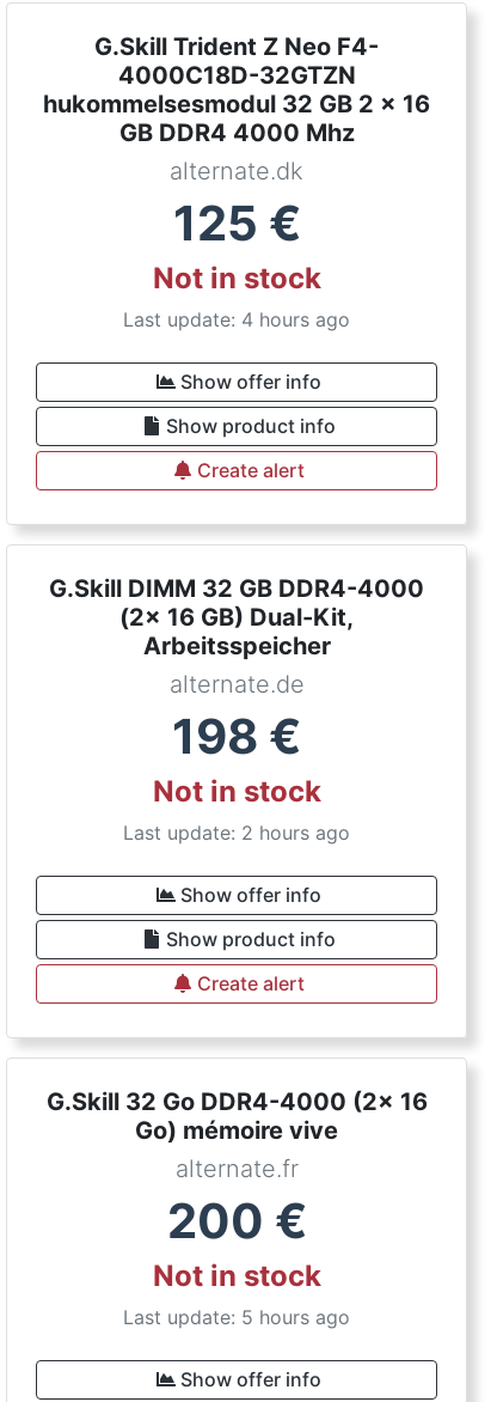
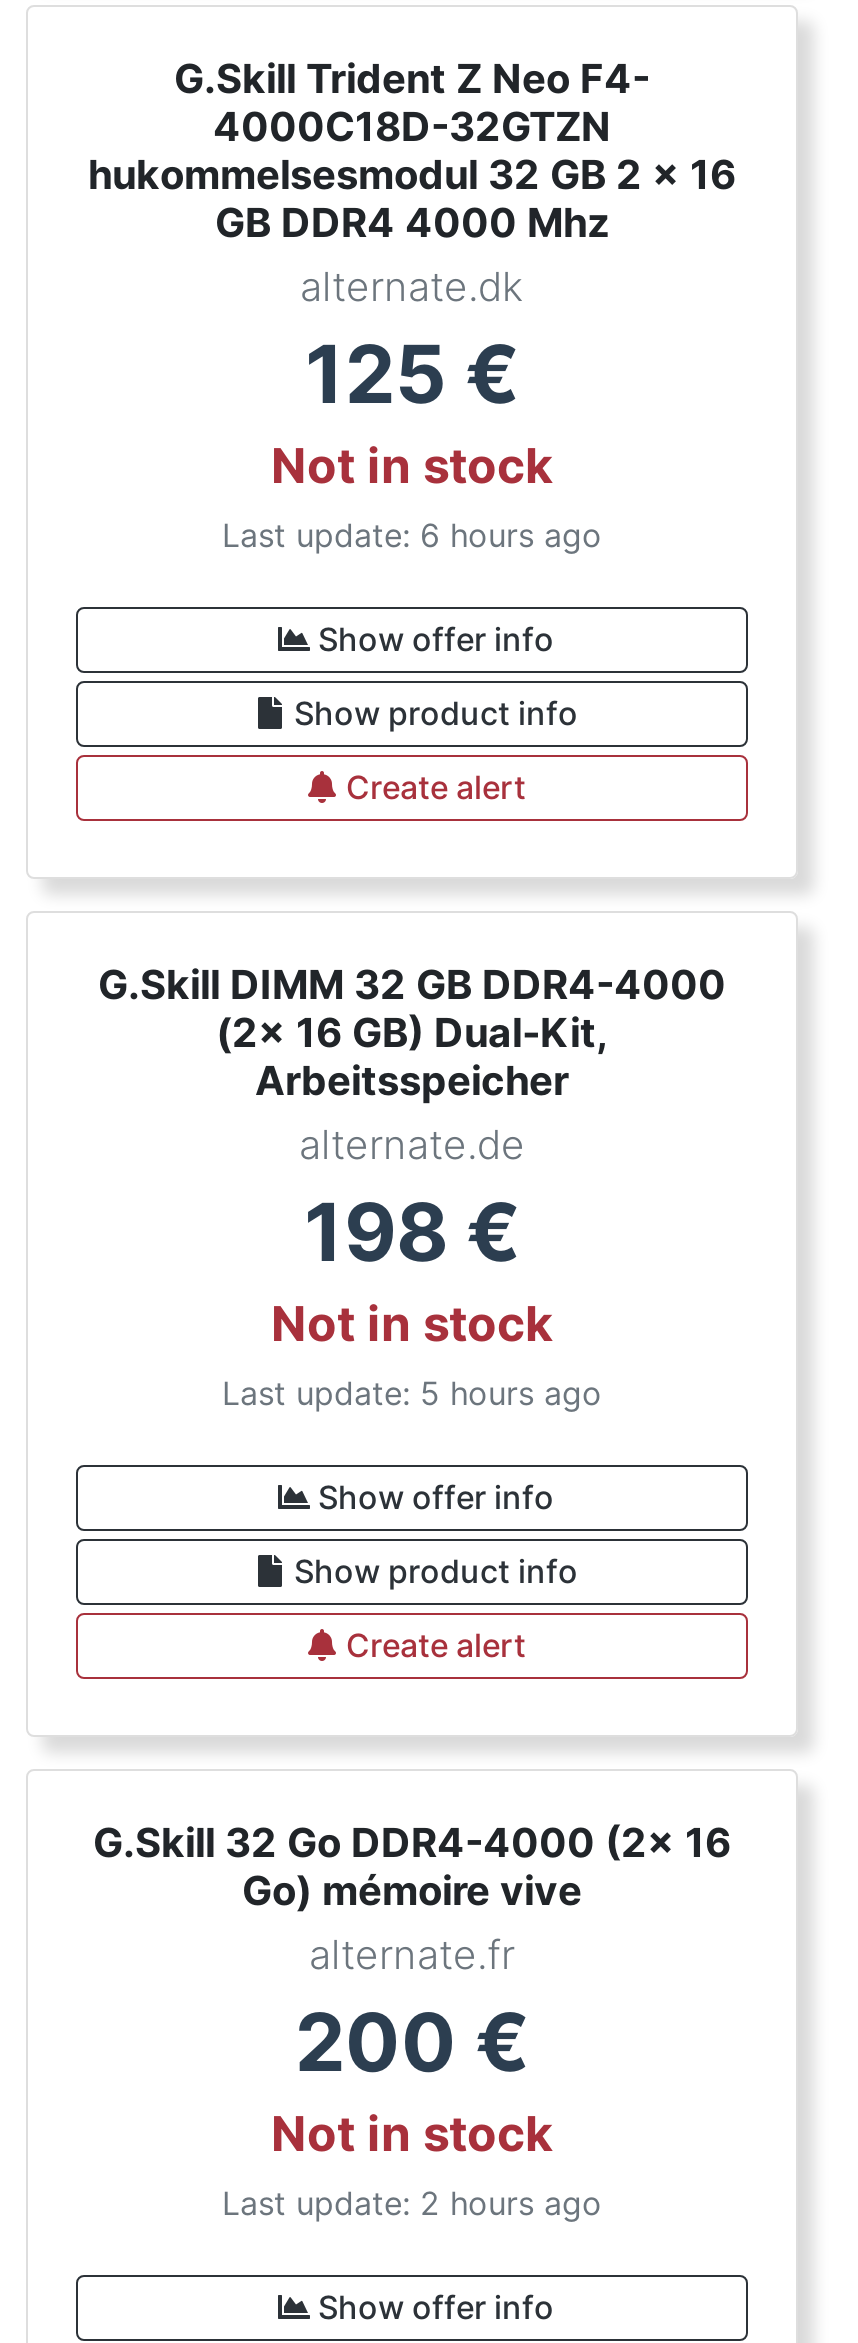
- Last update: 4 hours ago
+ Last update: 6 hours ago

moved down: Last update: 2 hours ago

moved up: Last update: 5 hours ago
